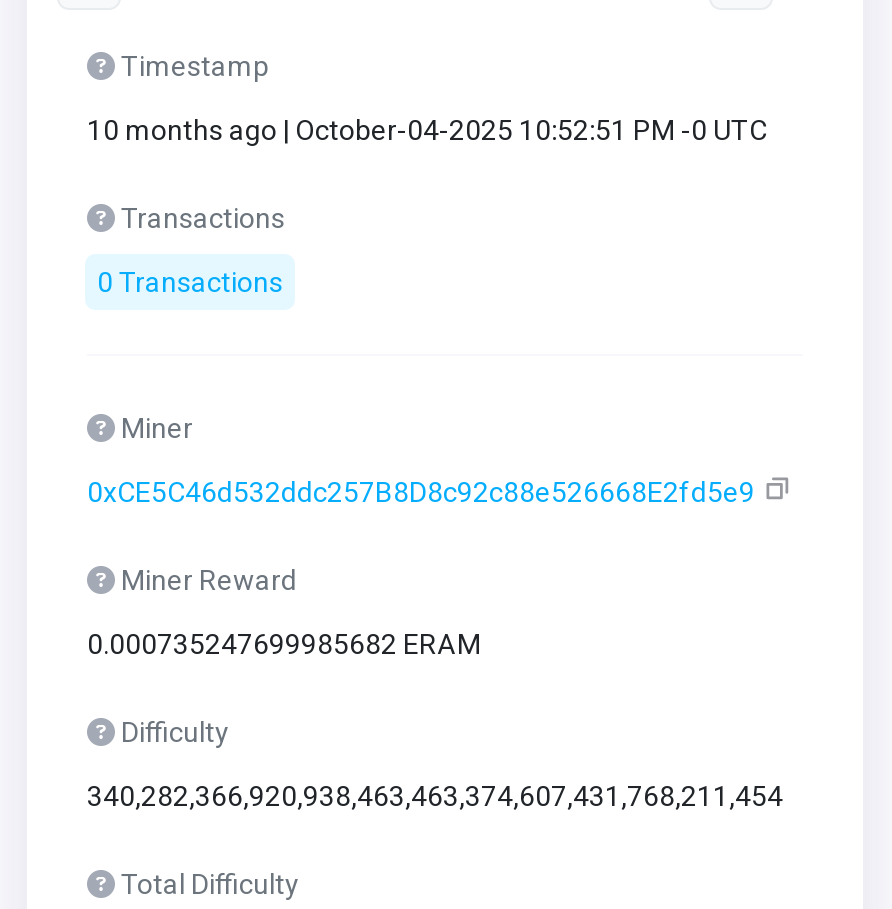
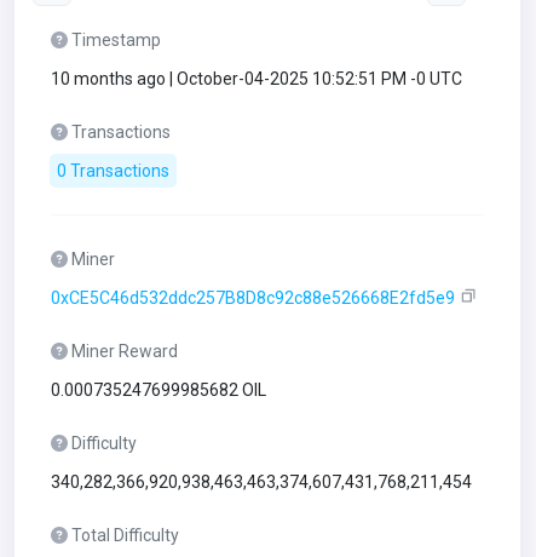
- 0.000735247699985682 ERAM
+ 0.000735247699985682 OIL
